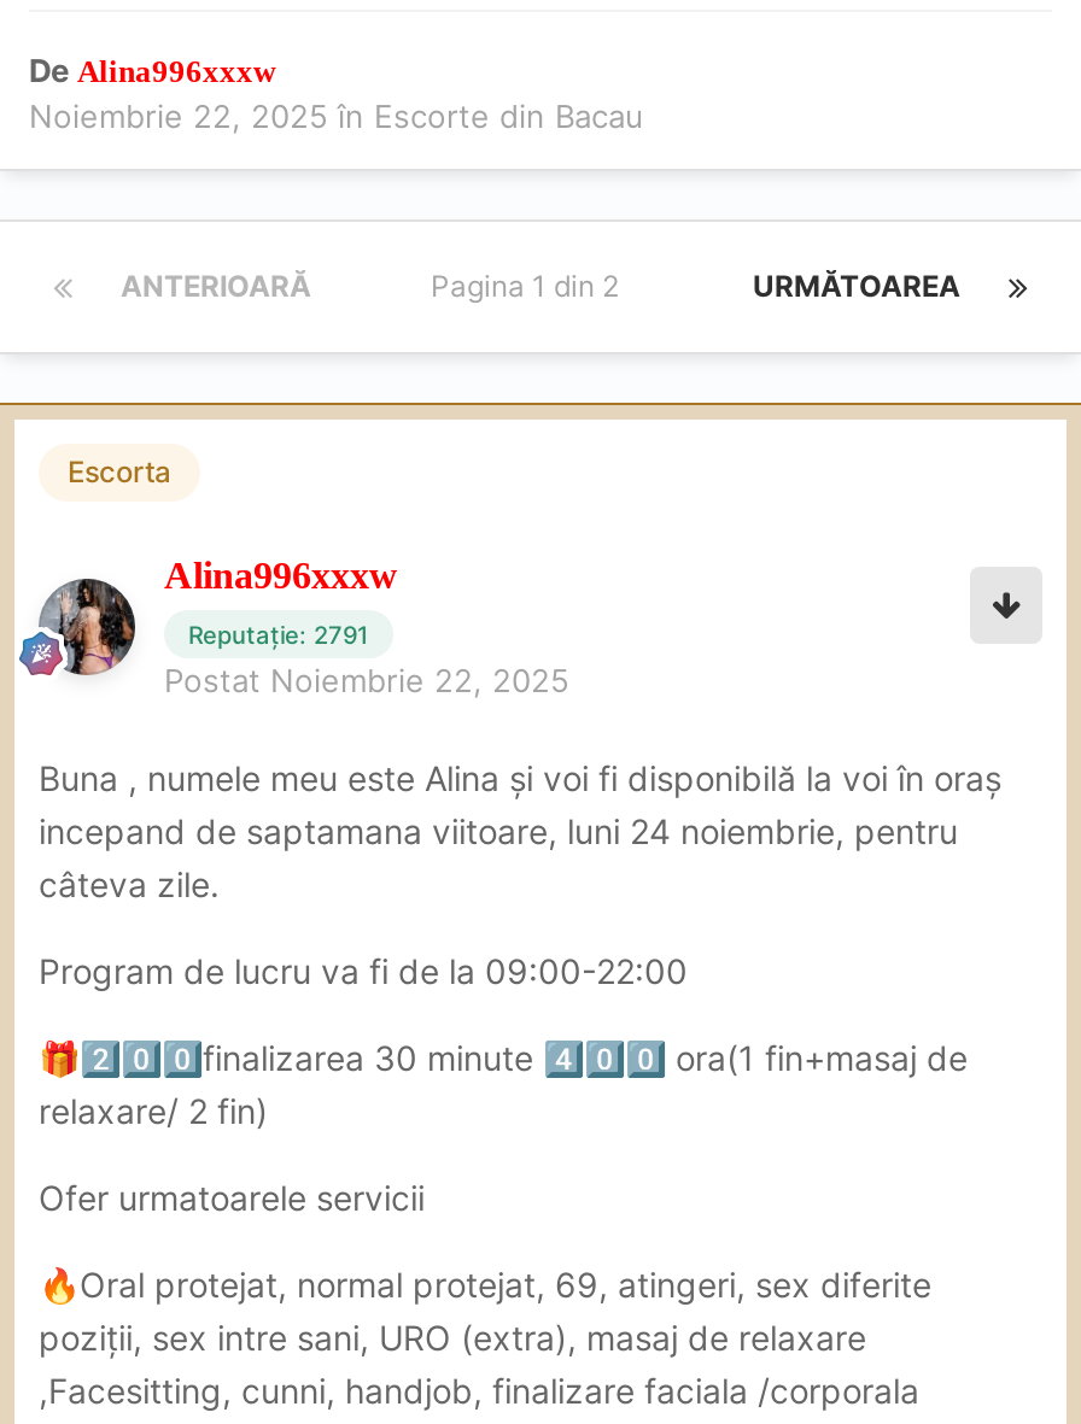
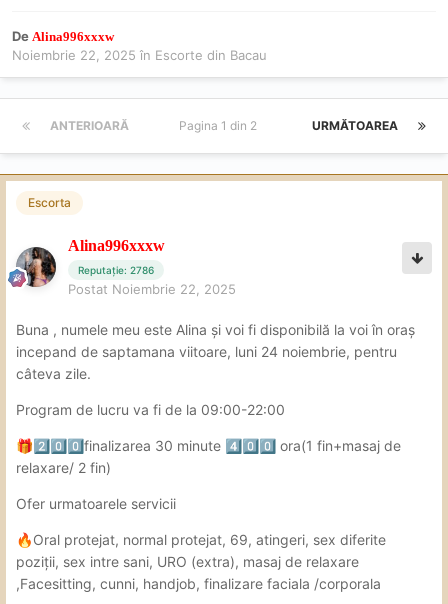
- Reputație: 2791
+ Reputație: 2786
